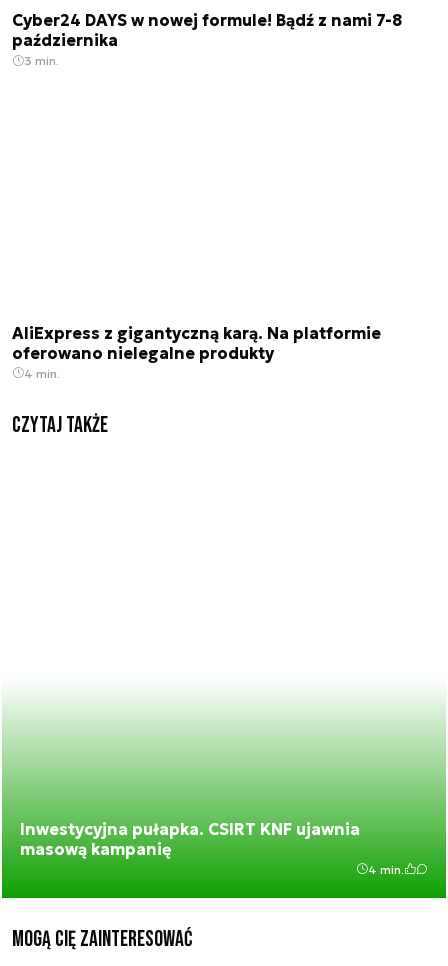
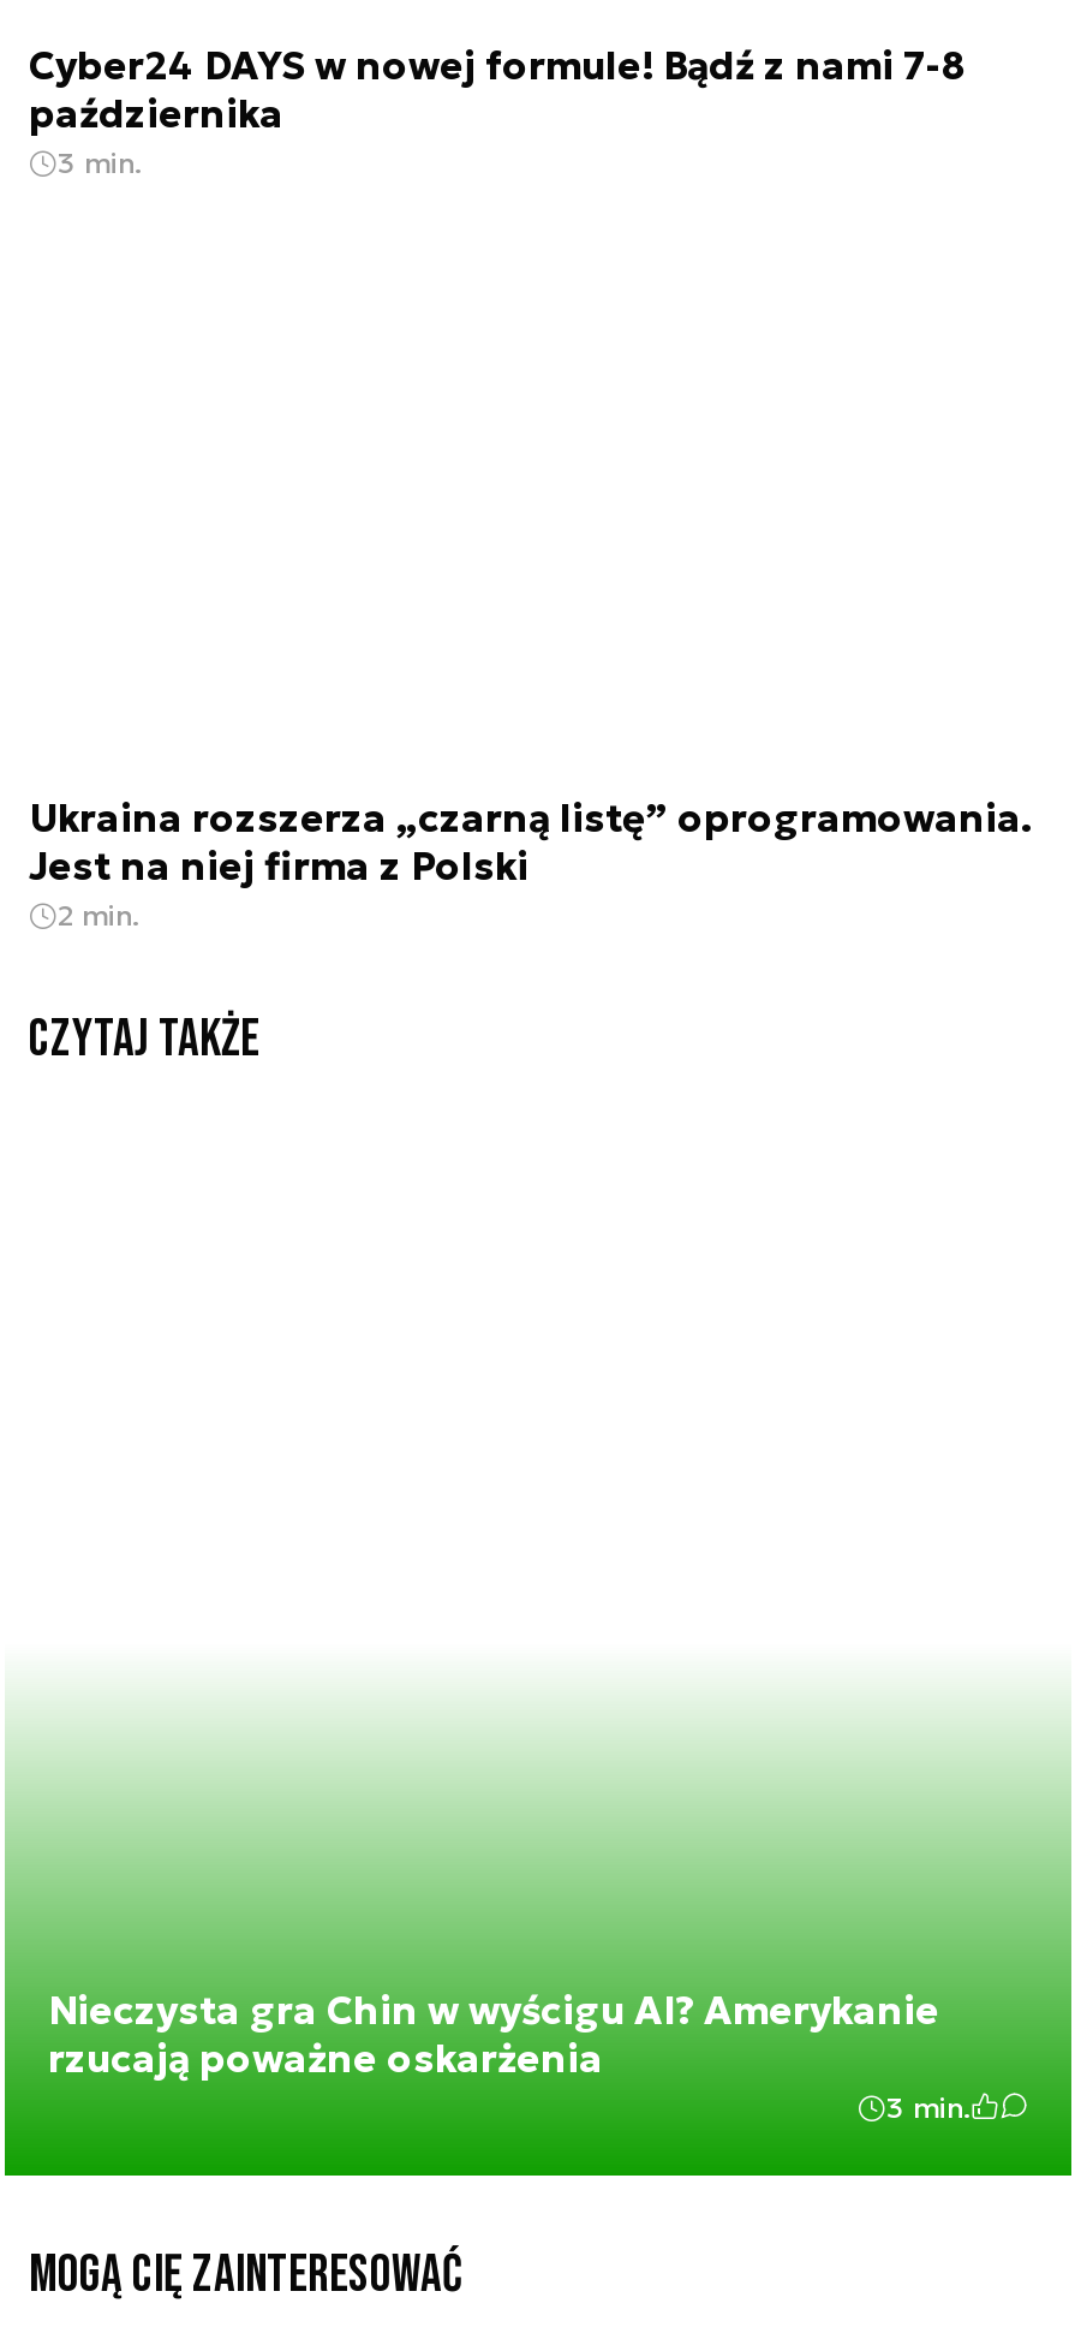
- AliExpress z gigantyczną karą. Na platformie
- oferowano nielegalne produkty
- 4 min.
+ Ukraina rozszerza „czarną listę” oprogramowania.
+ Jest na niej firma z Polski
+ 2 min.

- Inwestycyjna pułapka. CSIRT KNF ujawnia
- masową kampanię
- 4 min.
+ Nieczysta gra Chin w wyścigu AI? Amerykanie
+ rzucają poważne oskarżenia
+ 3 min.
